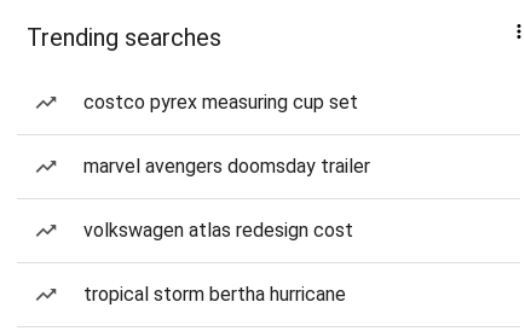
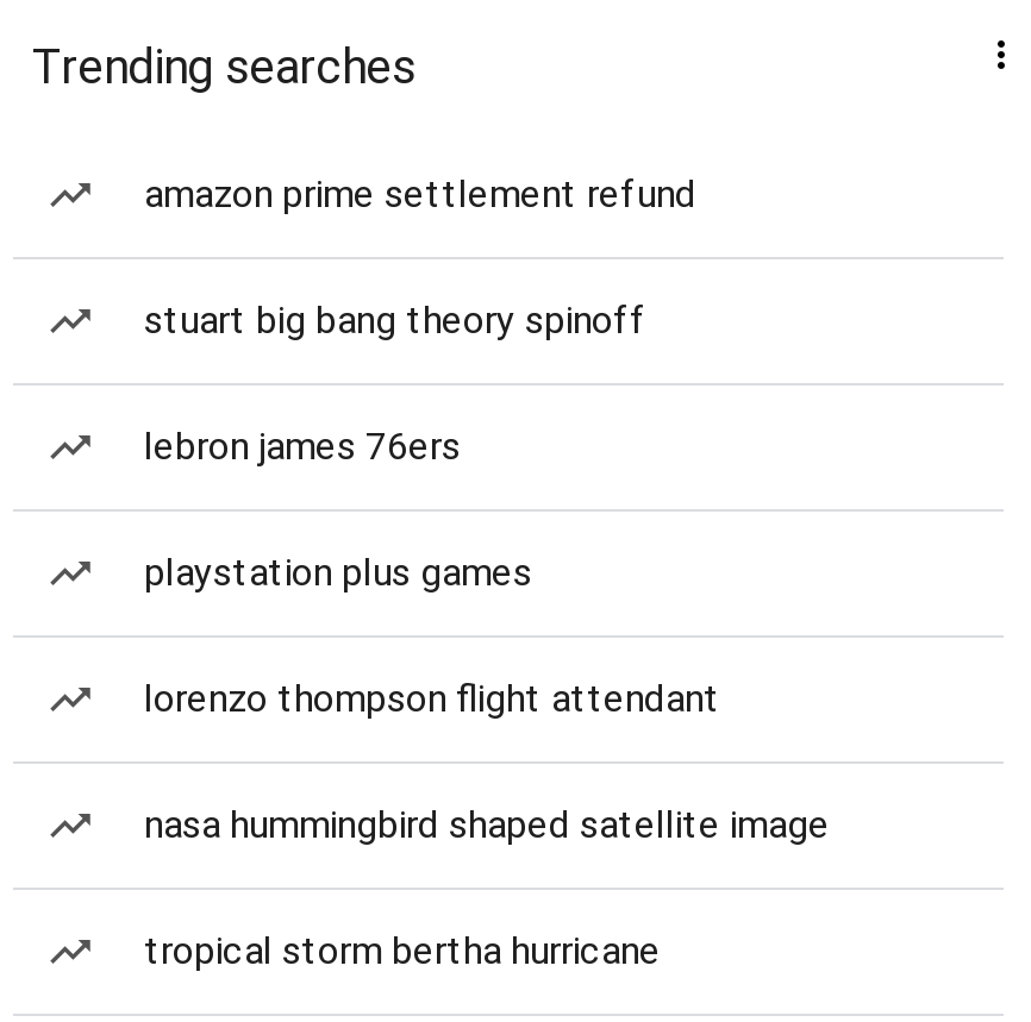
- costco pyrex measuring cup set
- marvel avengers doomsday trailer
- volkswagen atlas redesign cost
+ amazon prime settlement refund
+ stuart big bang theory spinoff
+ lebron james 76ers
+ playstation plus games
+ lorenzo thompson flight attendant
+ nasa hummingbird shaped satellite image
